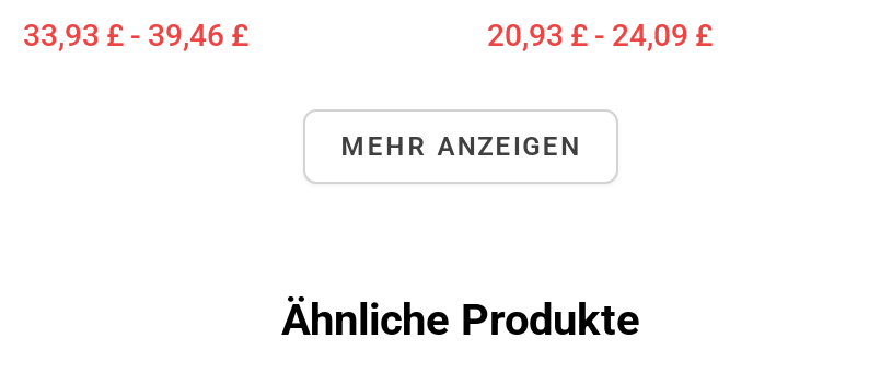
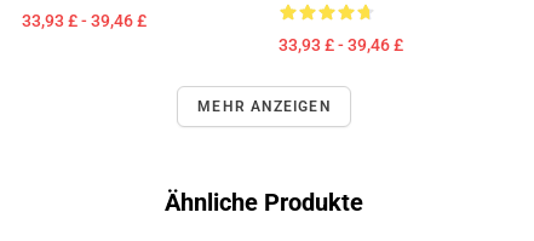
- 20,93 £ - 24,09 £
+ 33,93 £ - 39,46 £
